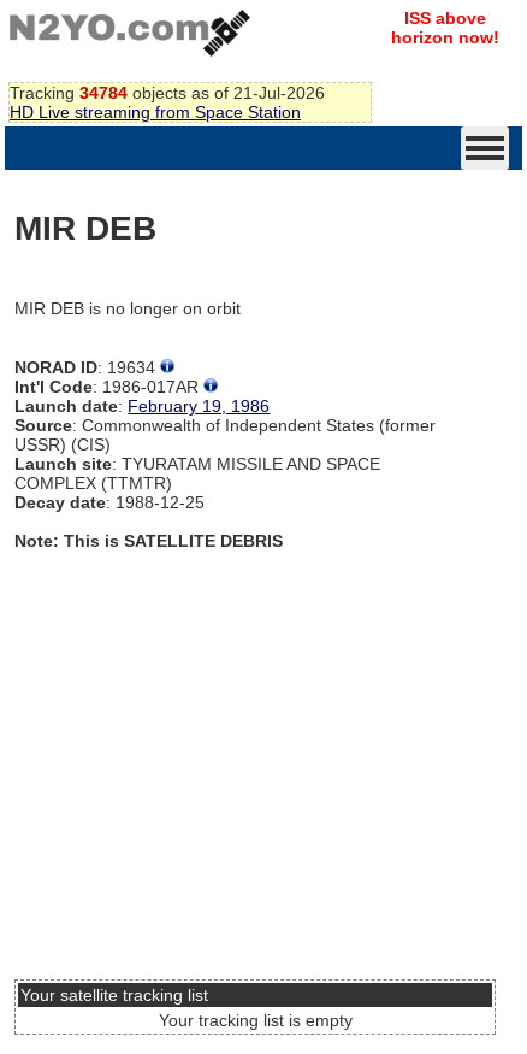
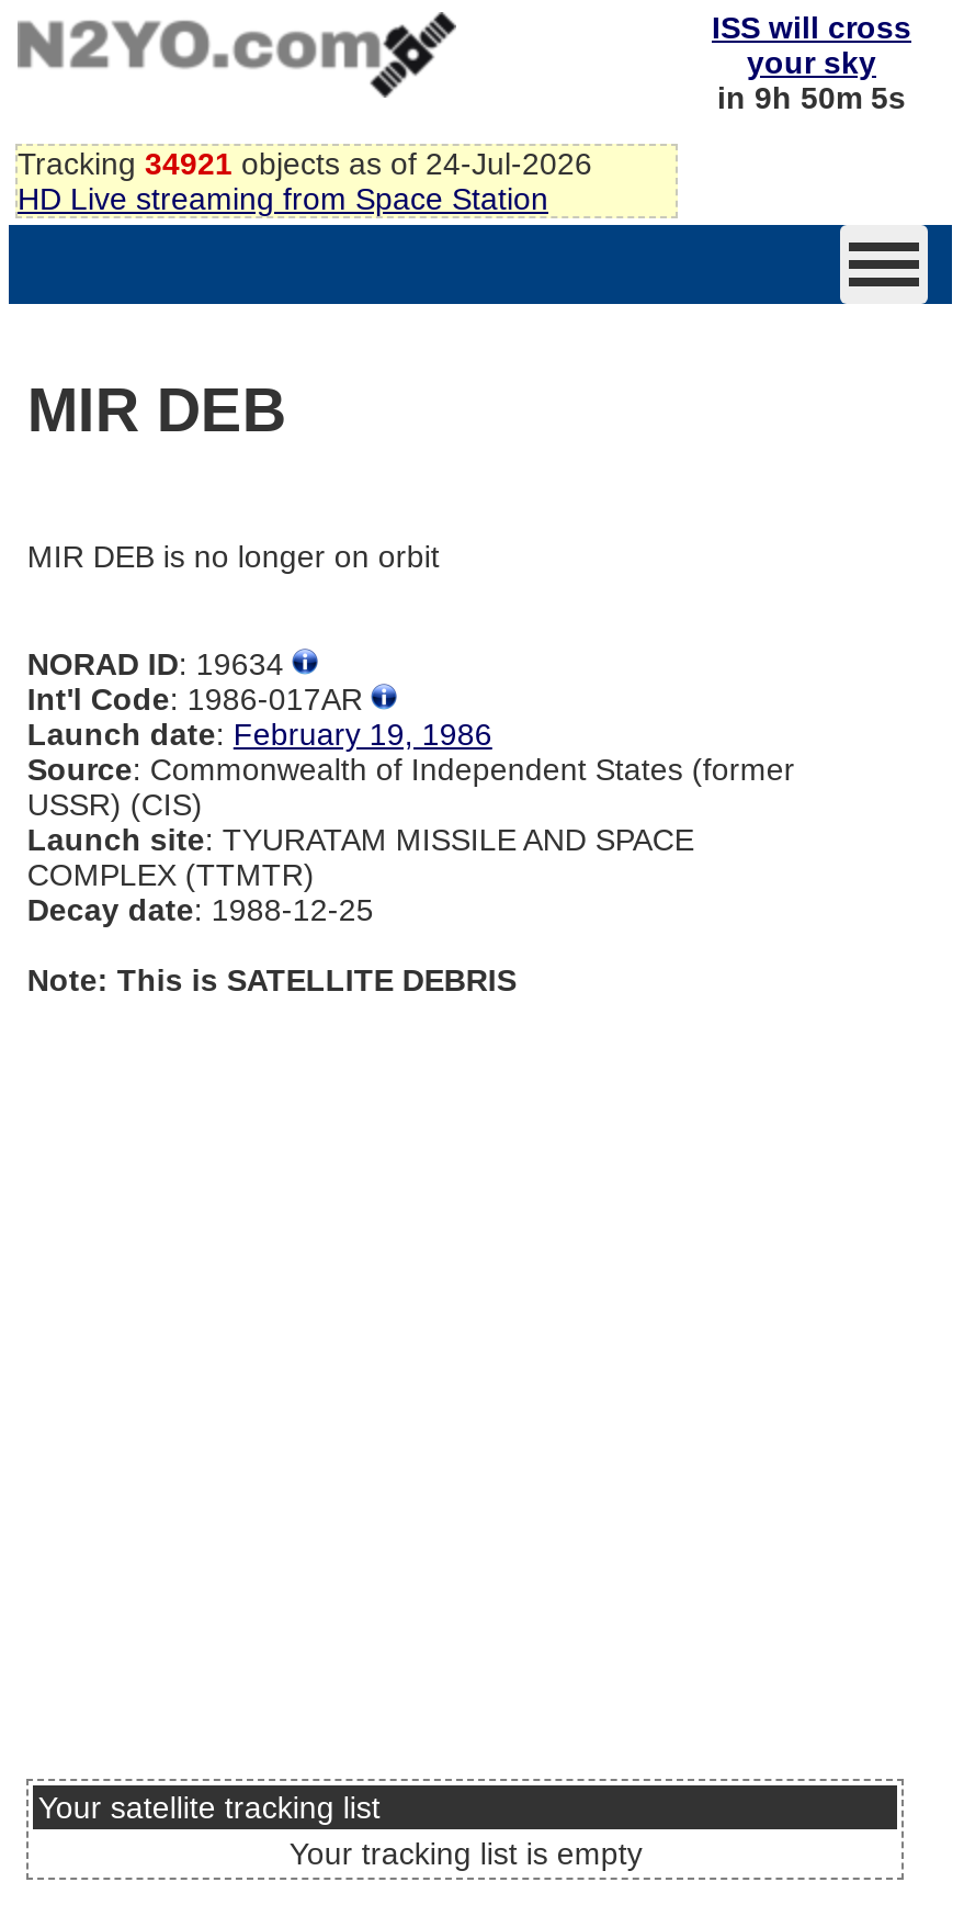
- ISS above
- horizon now!
+ ISS will cross
+ your sky
+ in 9h 50m 5s

- Tracking 34784 objects as of 21-Jul-2026
+ Tracking 34921 objects as of 24-Jul-2026
